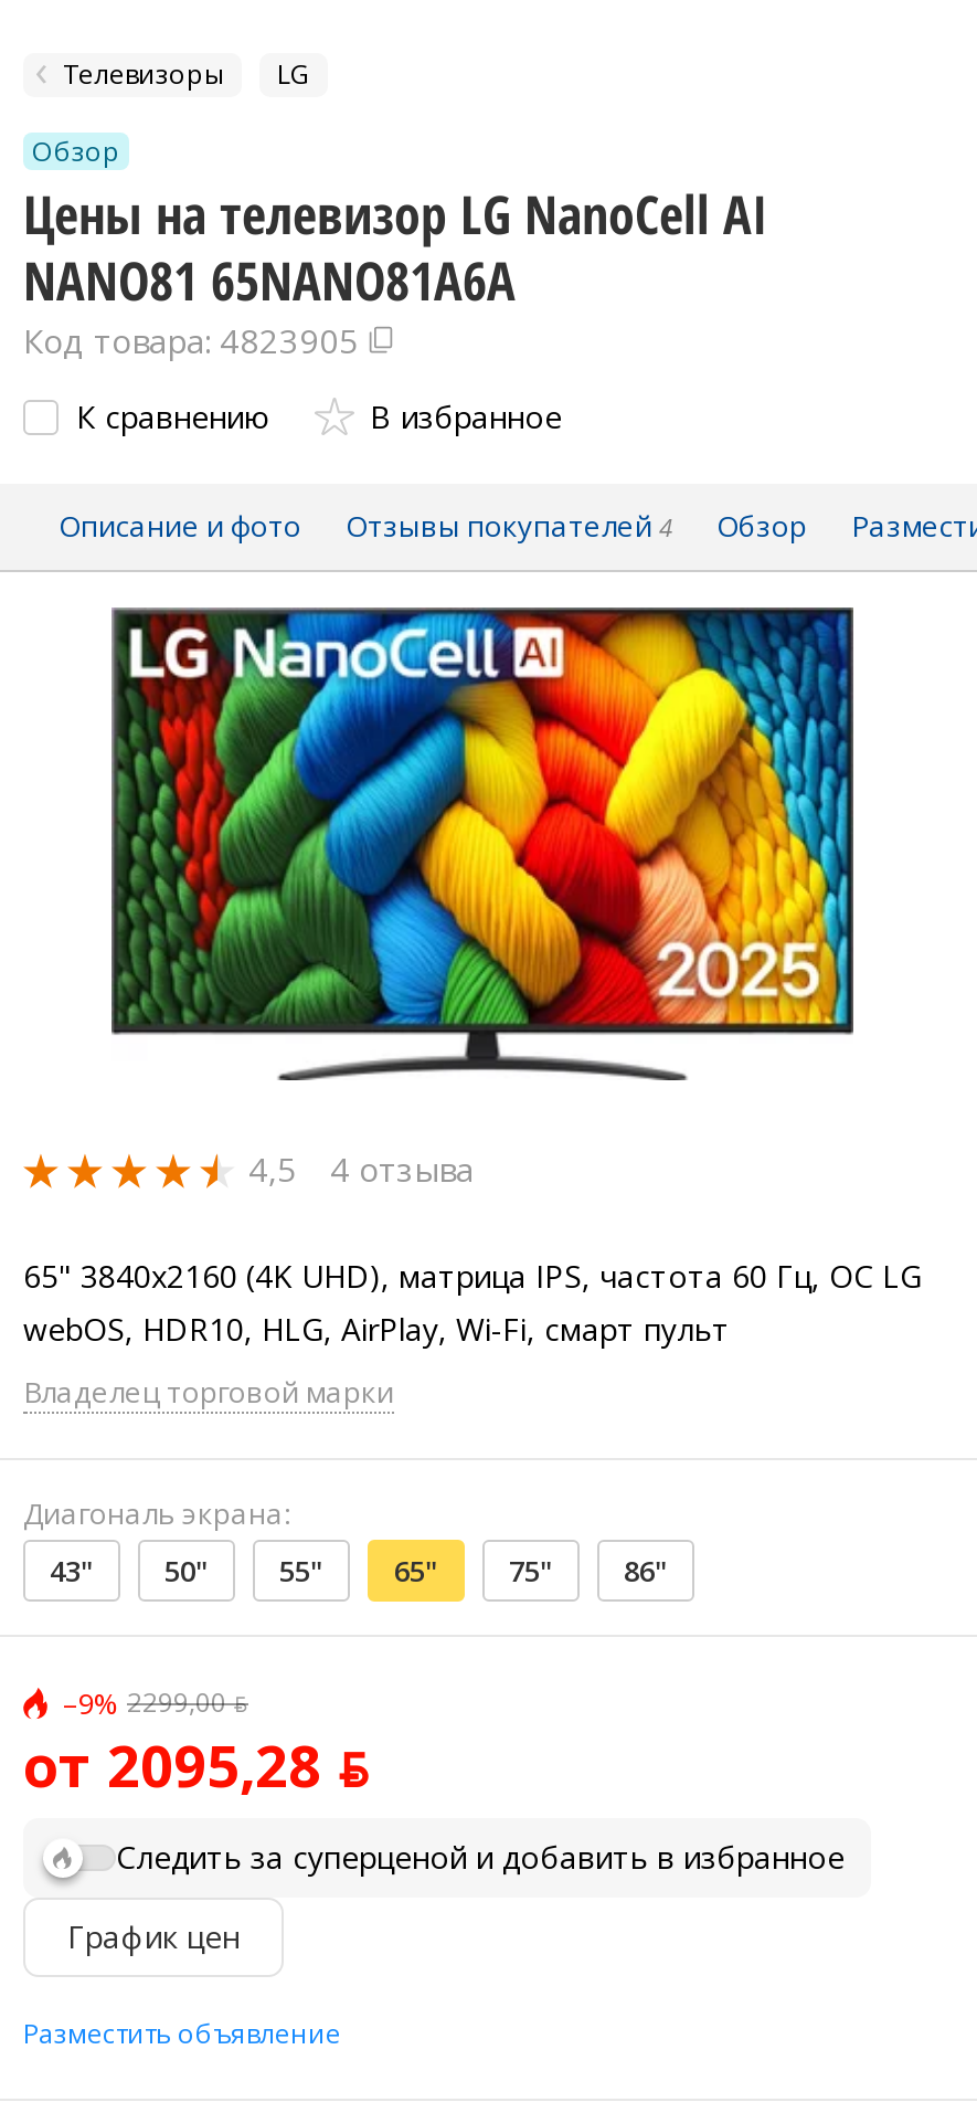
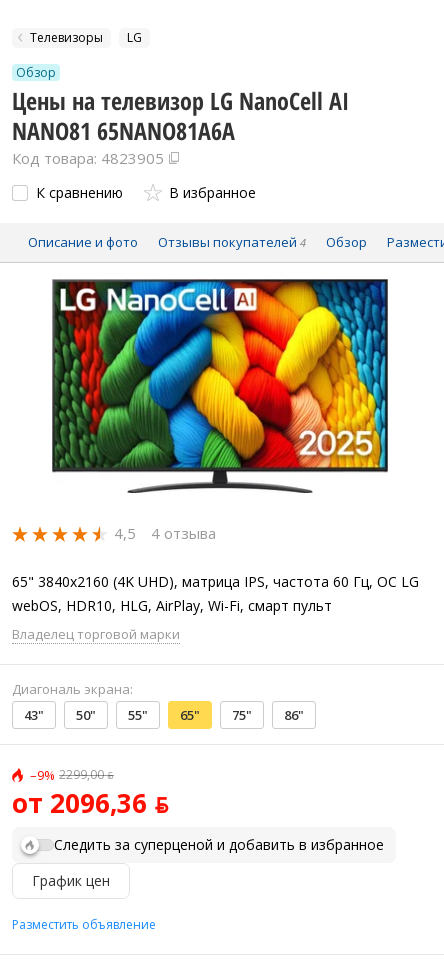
- от 2095,28 ƃ
+ от 2096,36 ƃ
